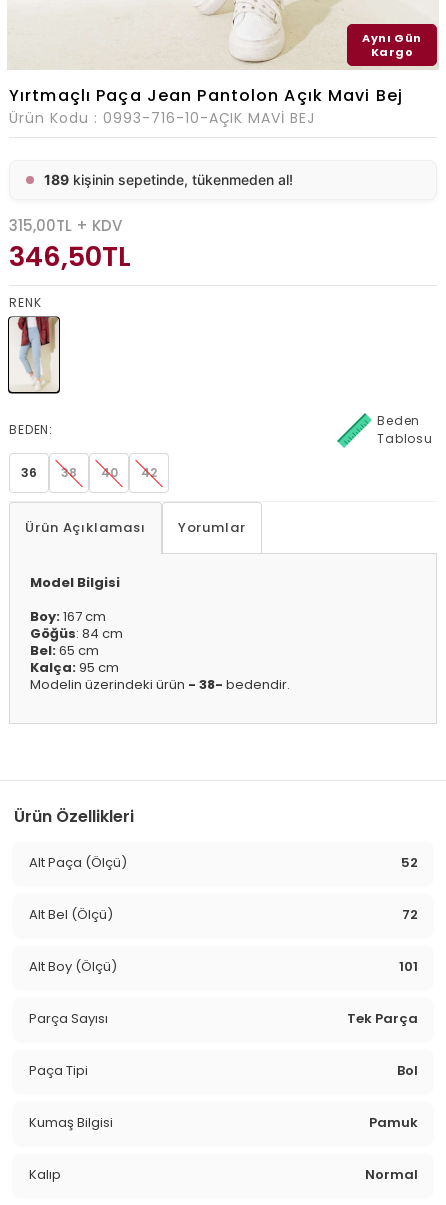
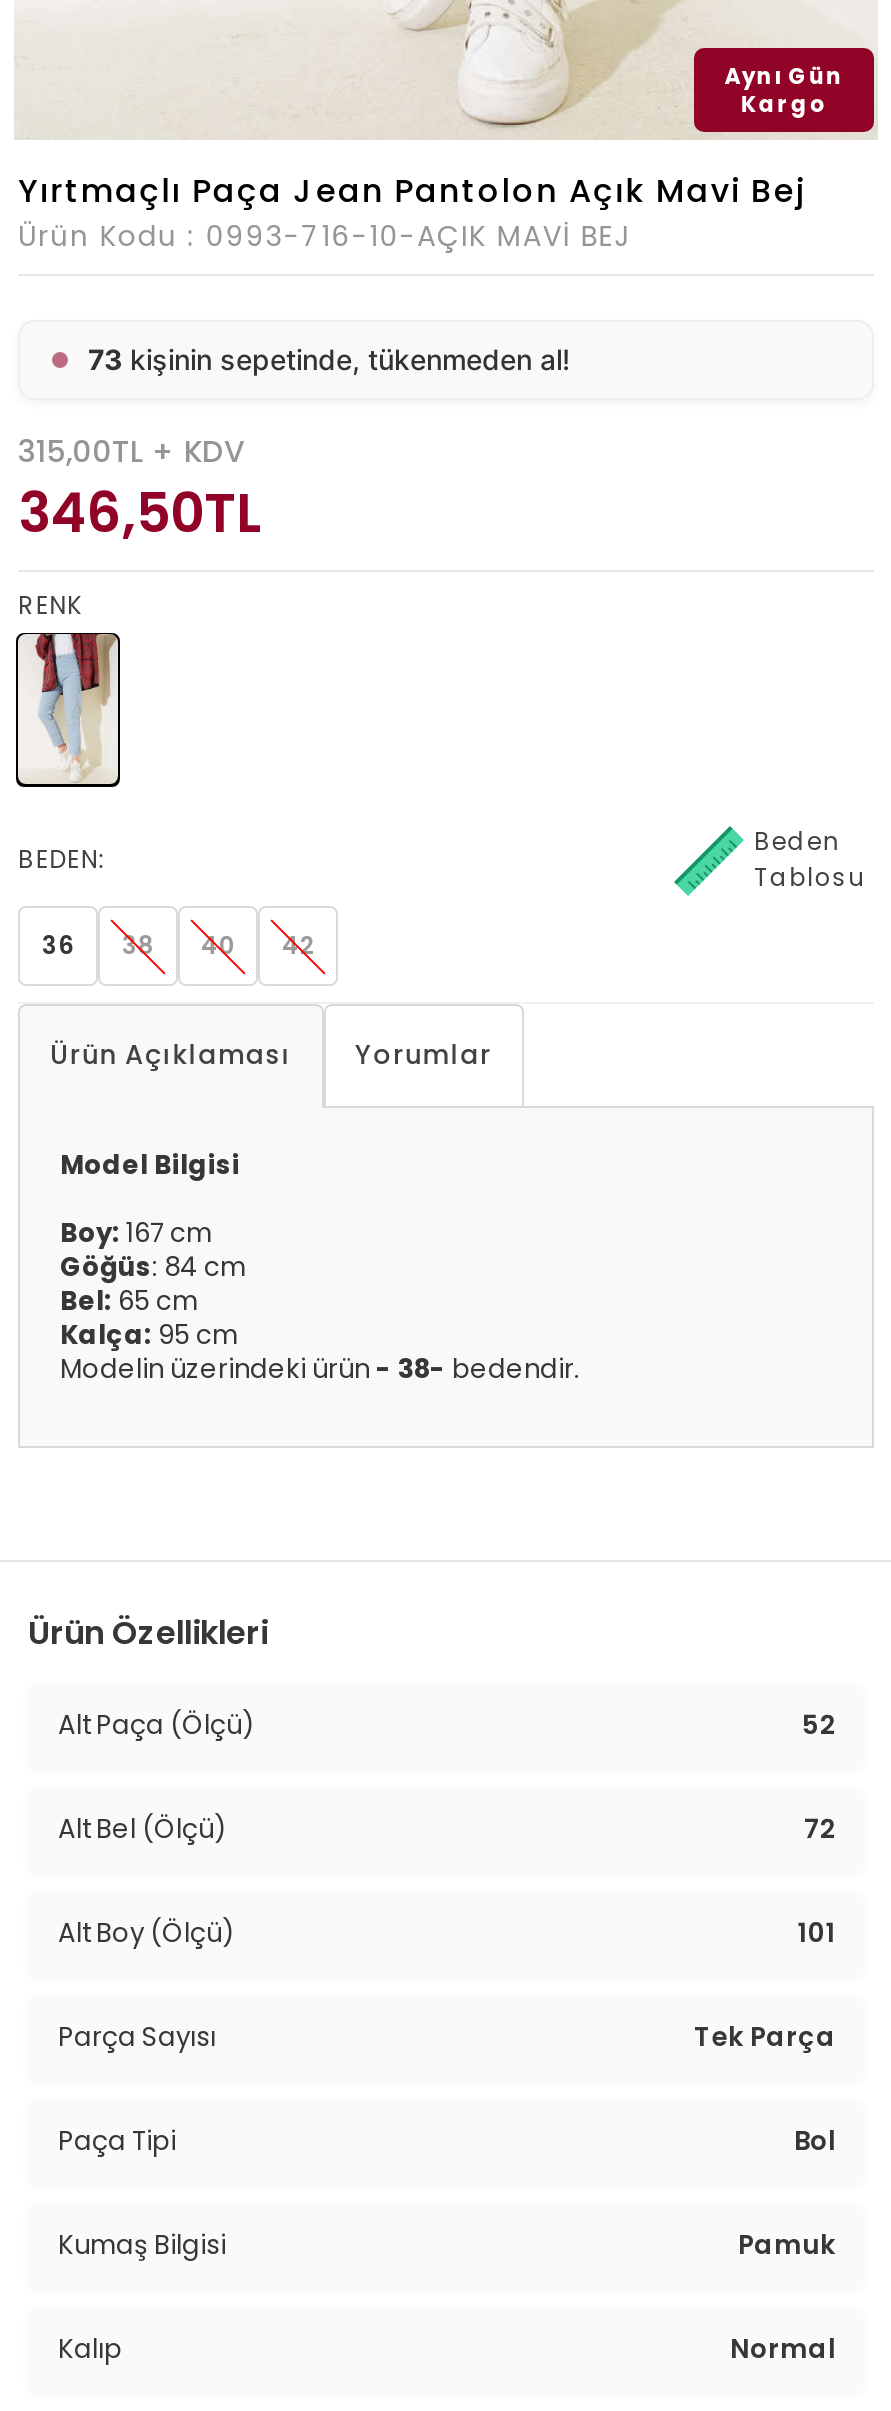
- 189 kişinin sepetinde, tükenmeden al!
+ 73 kişinin sepetinde, tükenmeden al!
